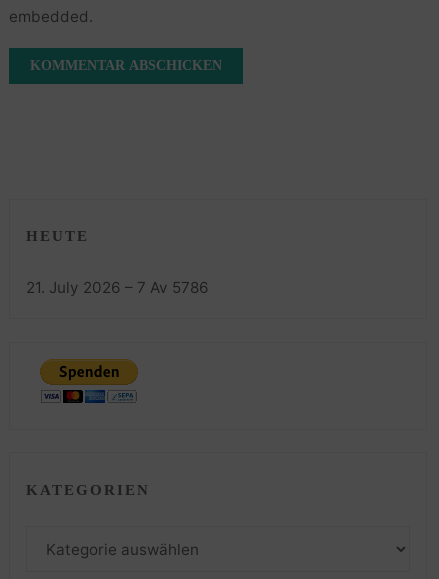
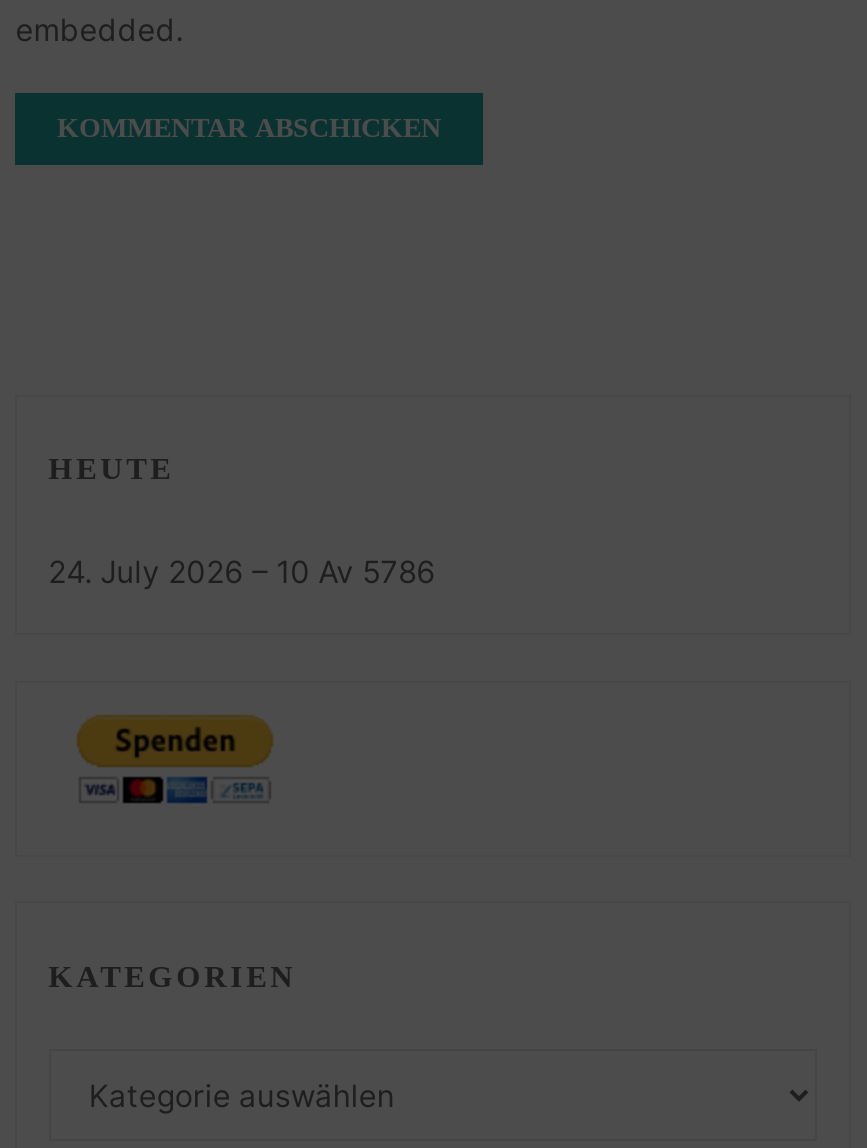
- 21. July 2026 – 7 Av 5786
+ 24. July 2026 – 10 Av 5786
